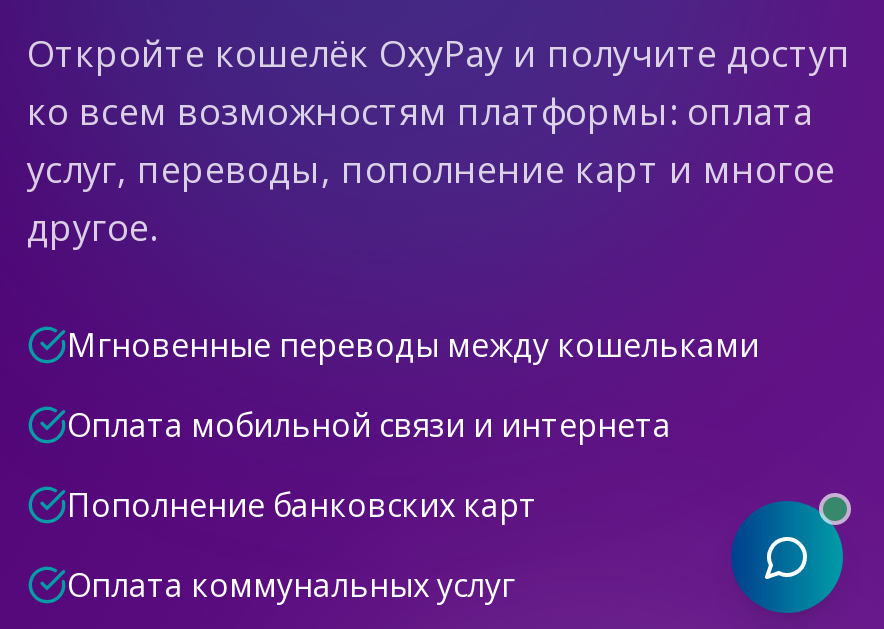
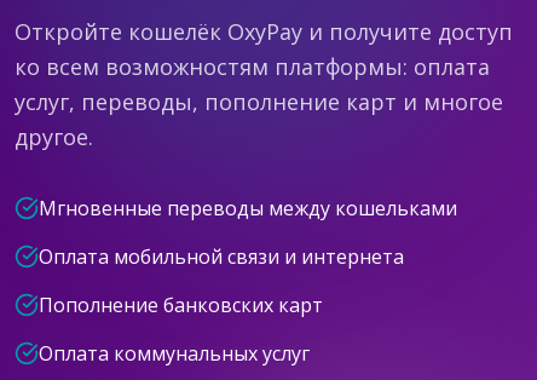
- [image]
